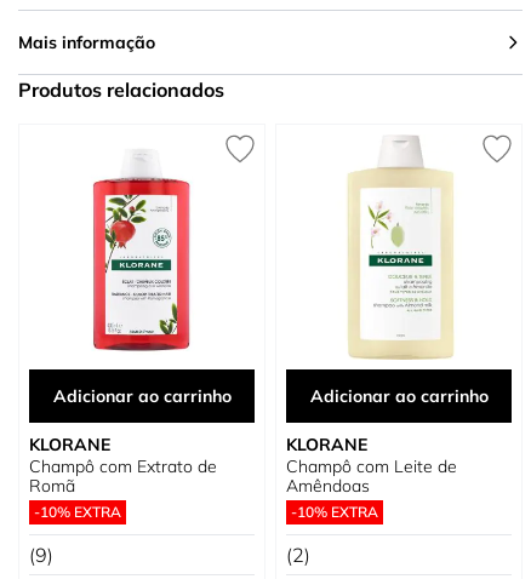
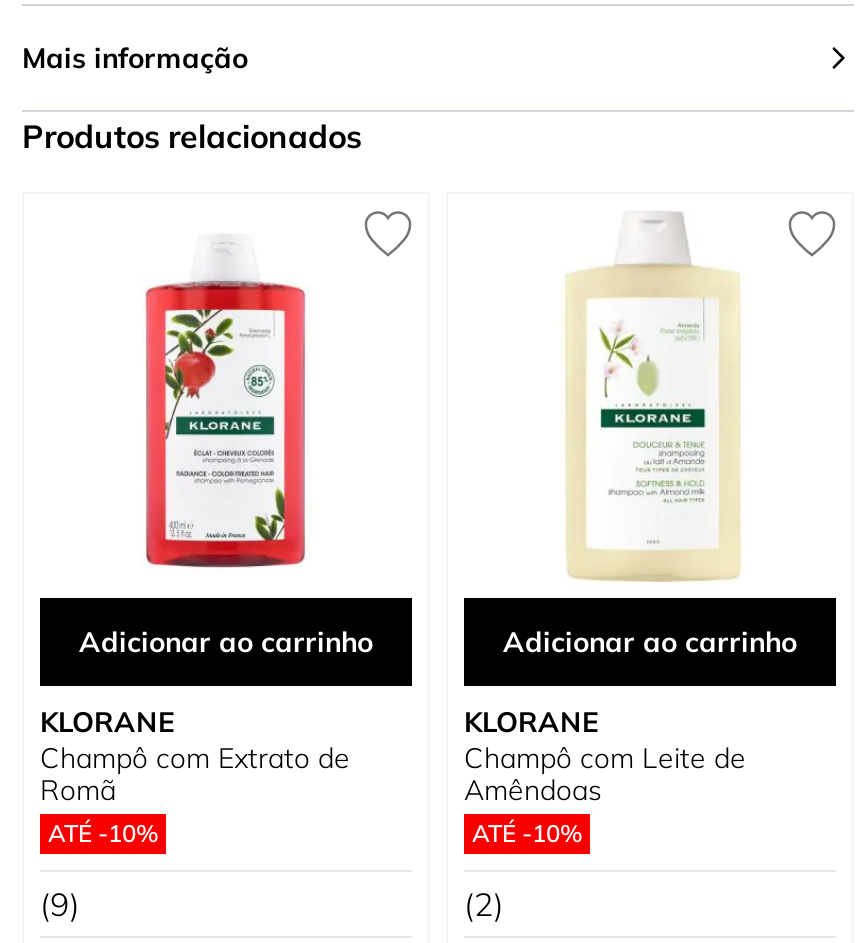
- -10% EXTRA
+ ATÉ -10%

- -10% EXTRA
+ ATÉ -10%
